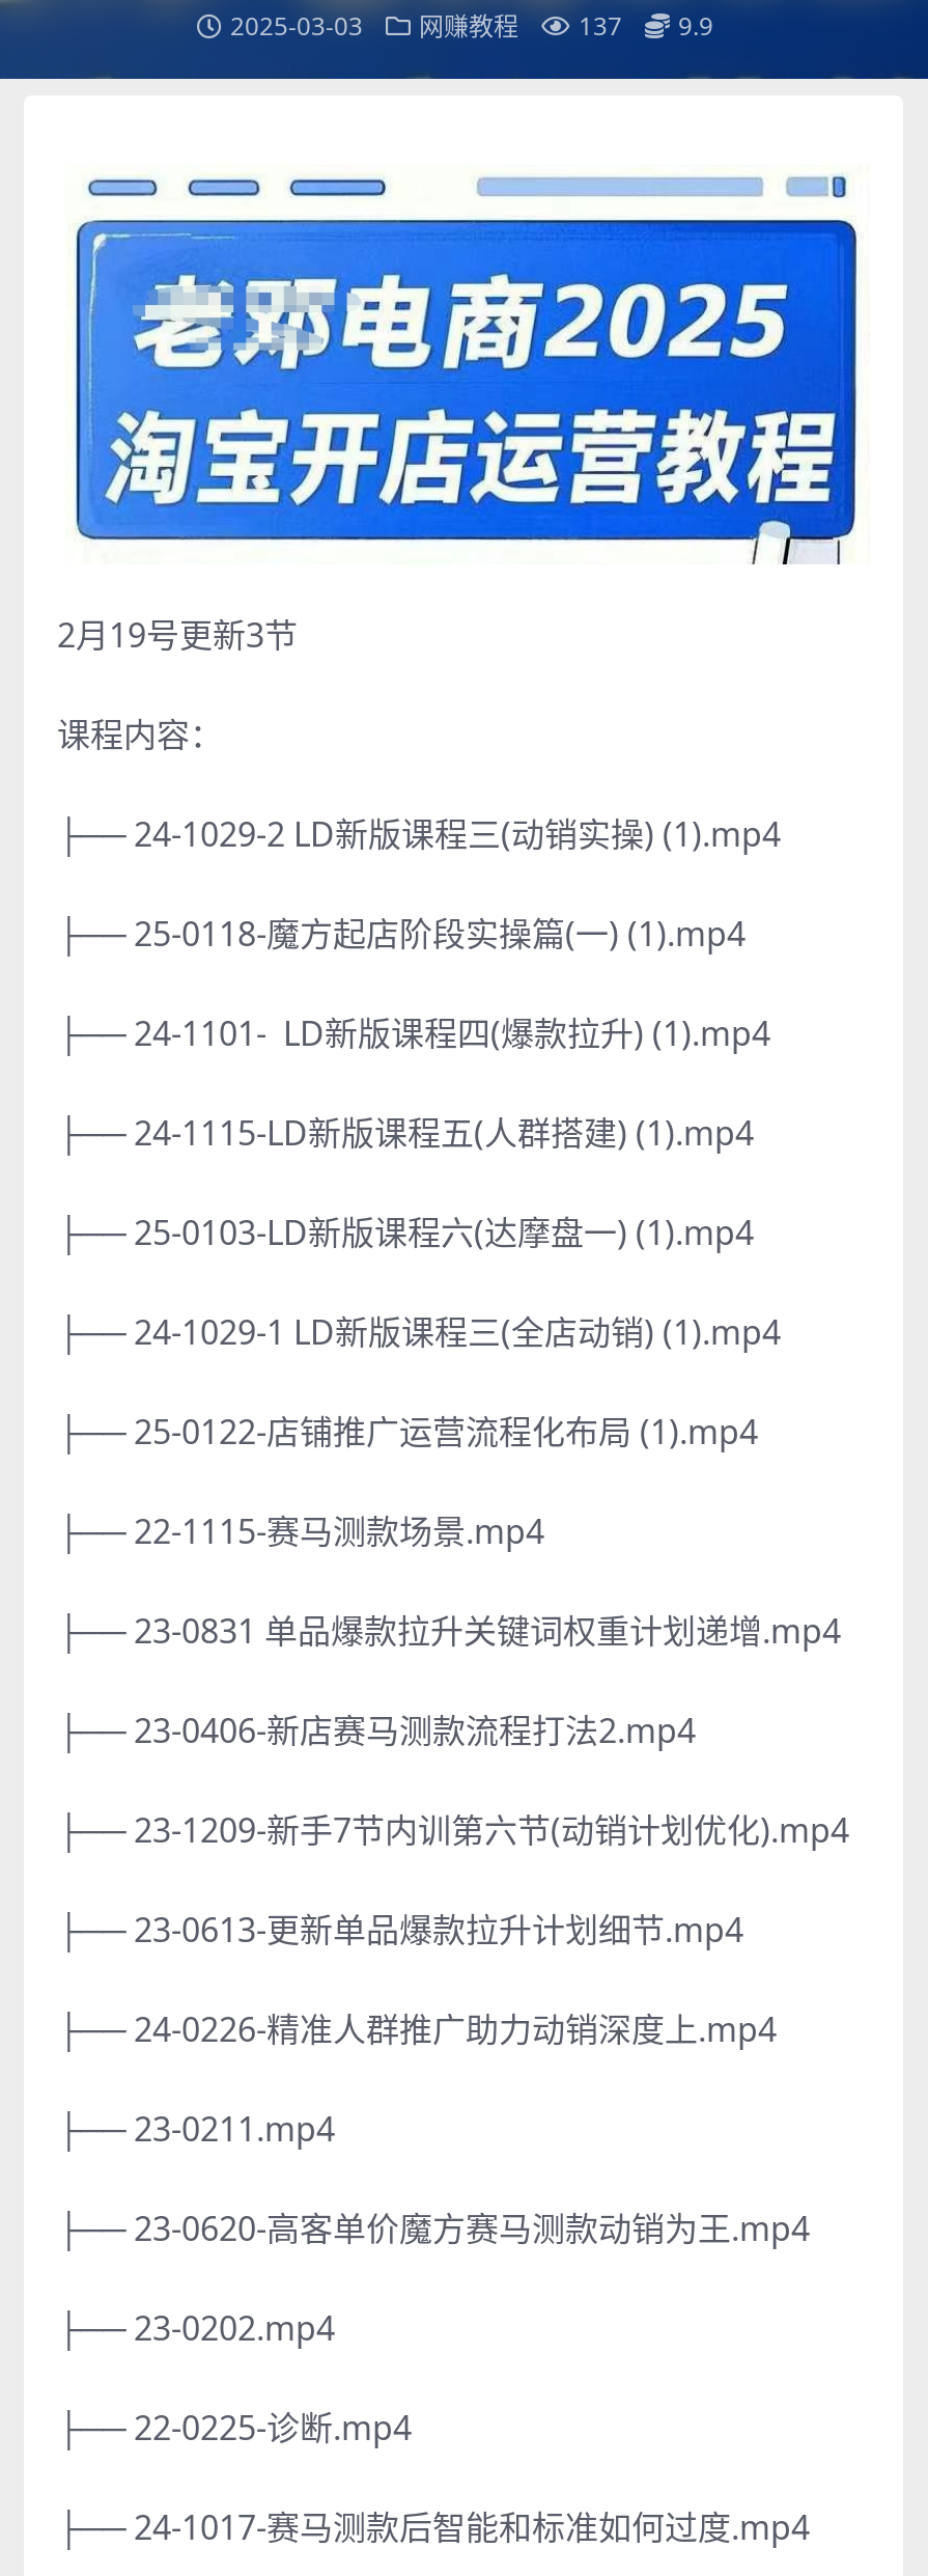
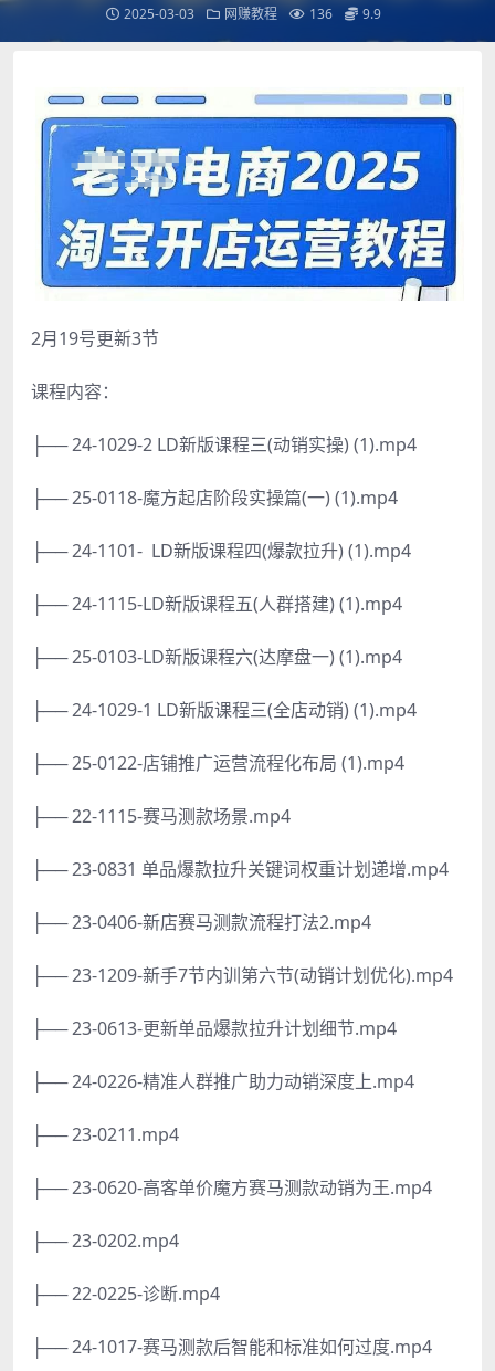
- 2025-03-03 网赚教程 137 9.9
+ 2025-03-03 网赚教程 136 9.9
